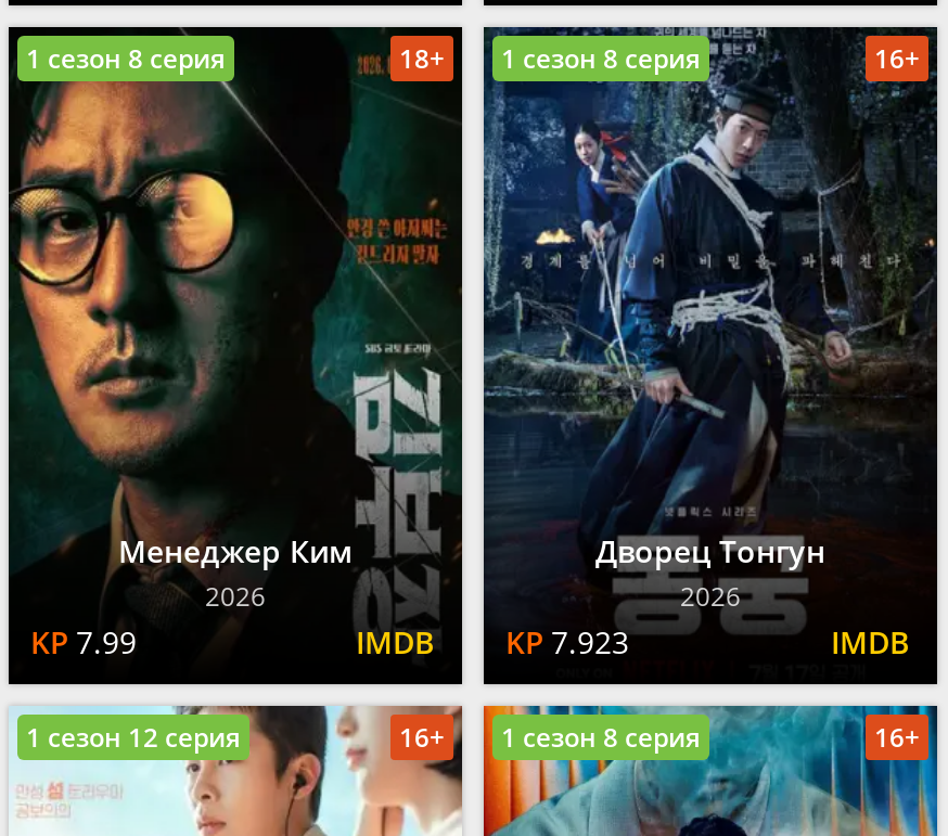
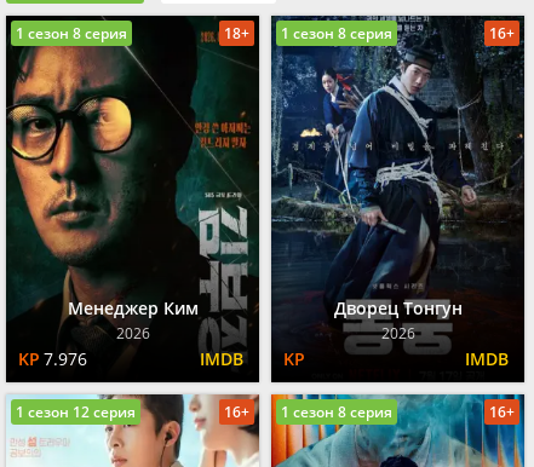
- 7.99
+ 7.976

- 7.923
